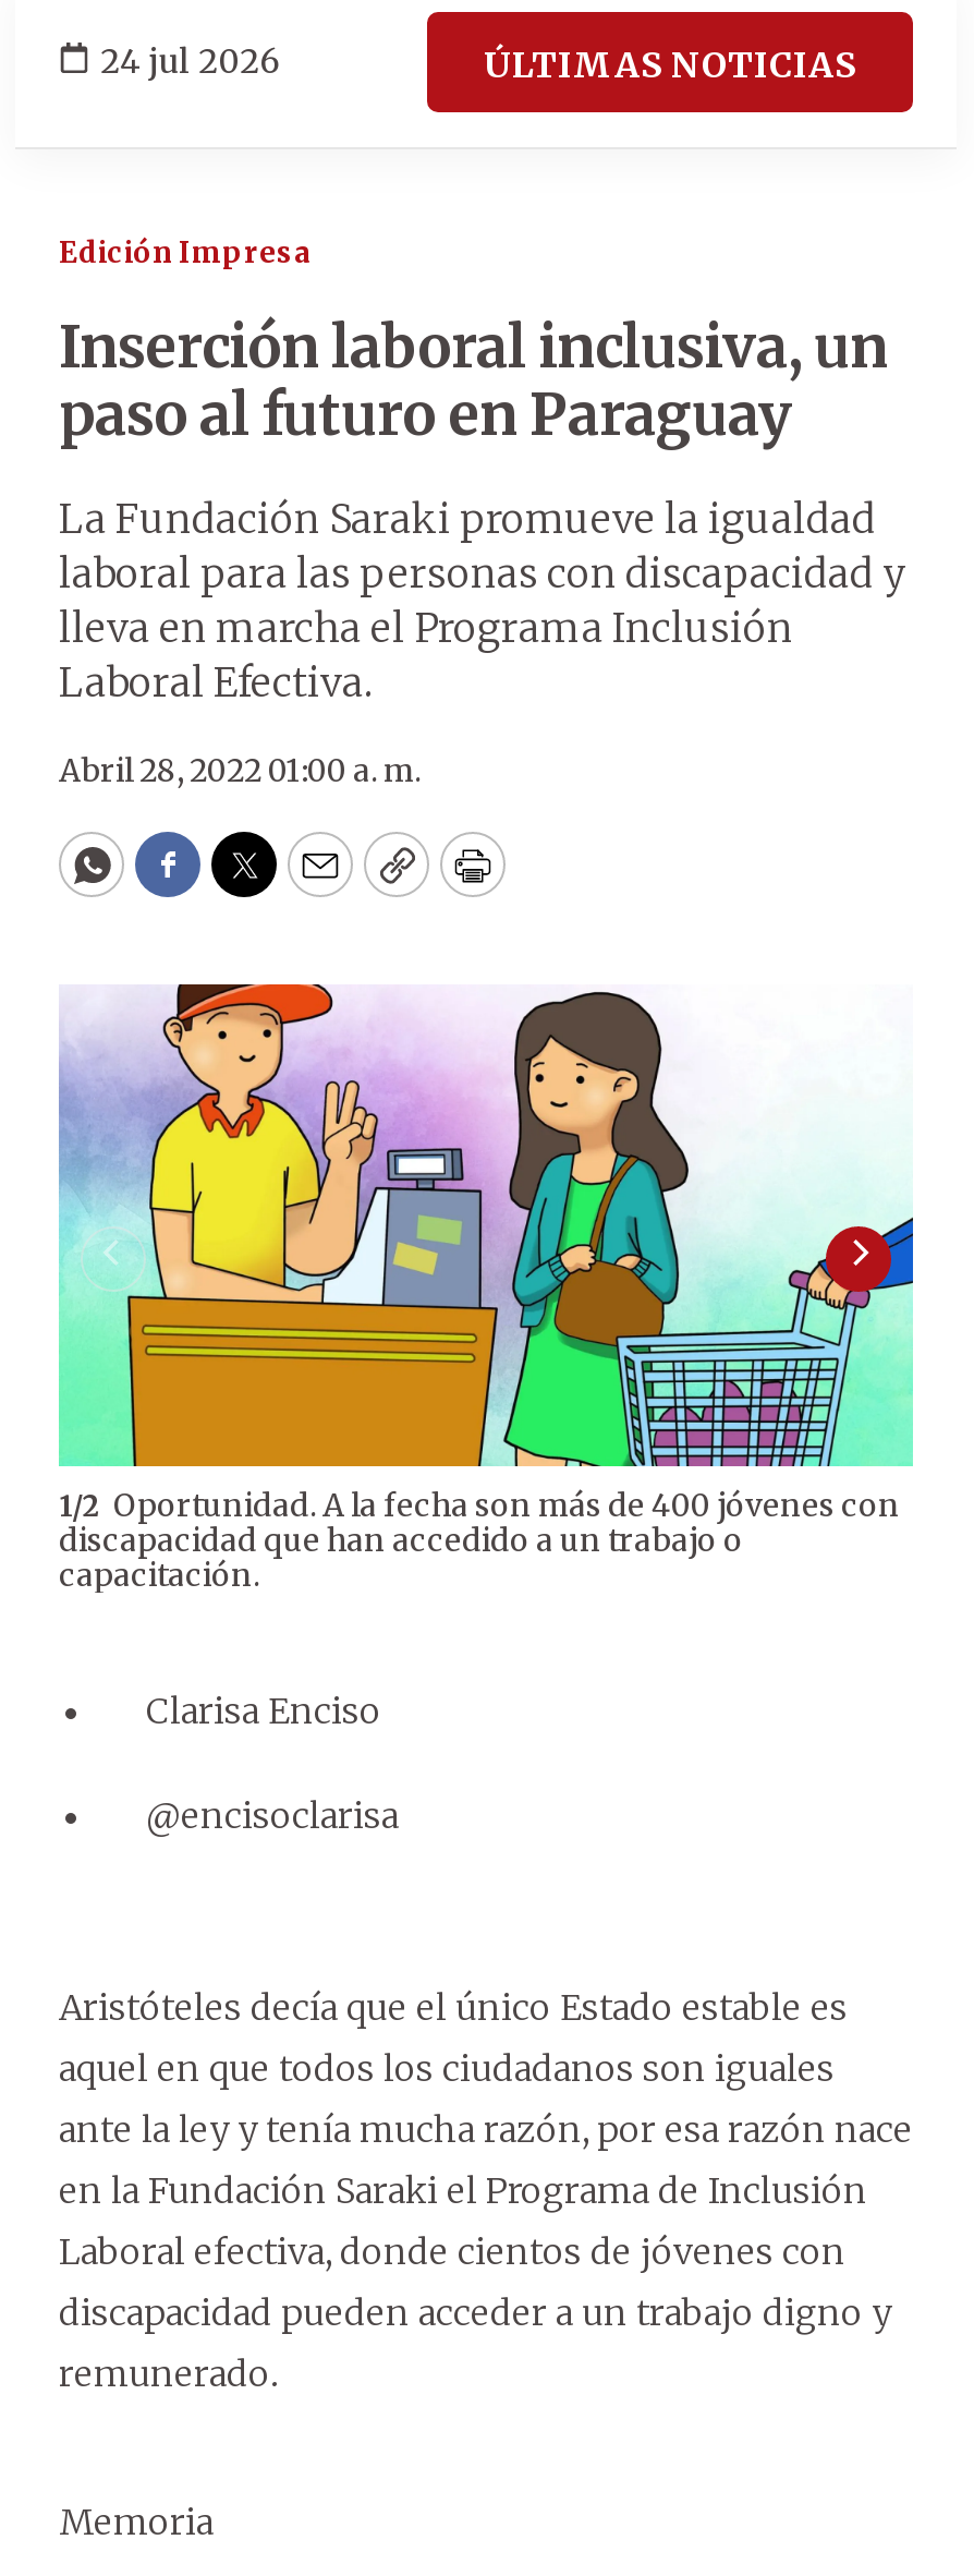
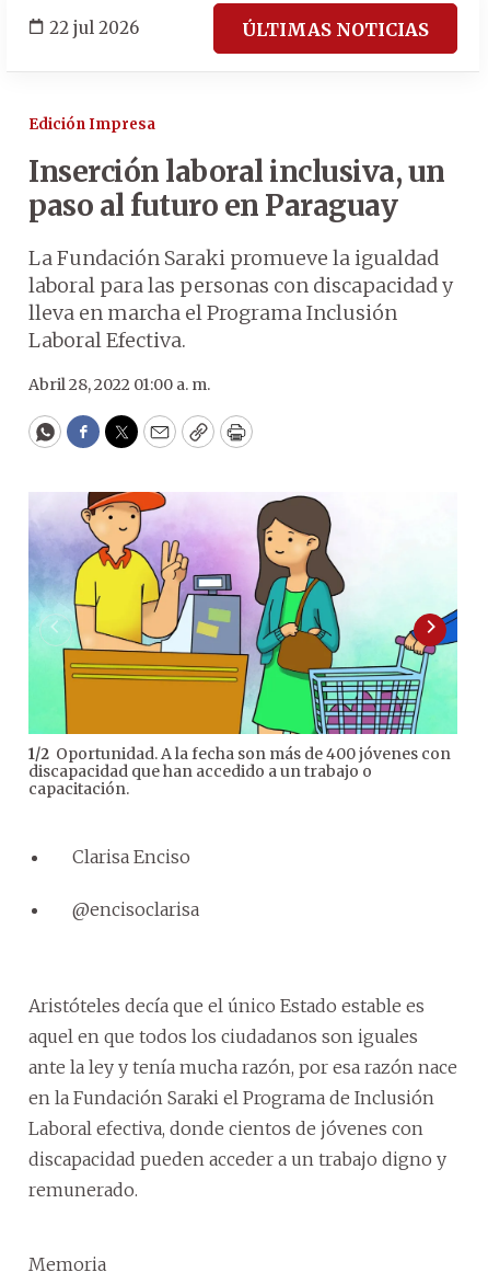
- 24 jul 2026
+ 22 jul 2026
